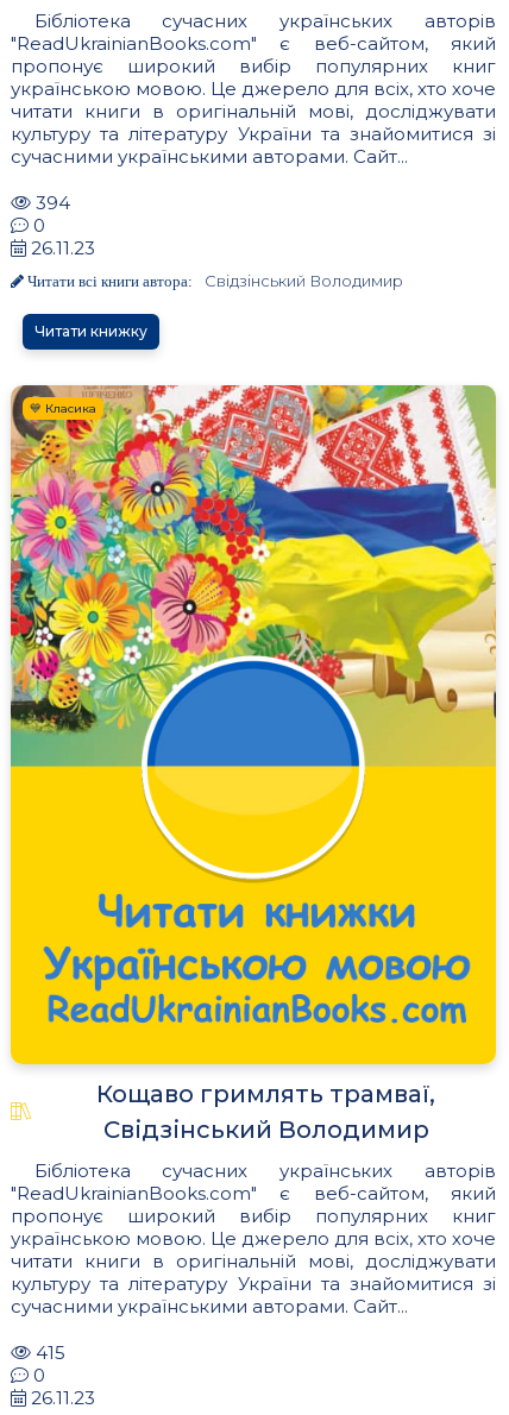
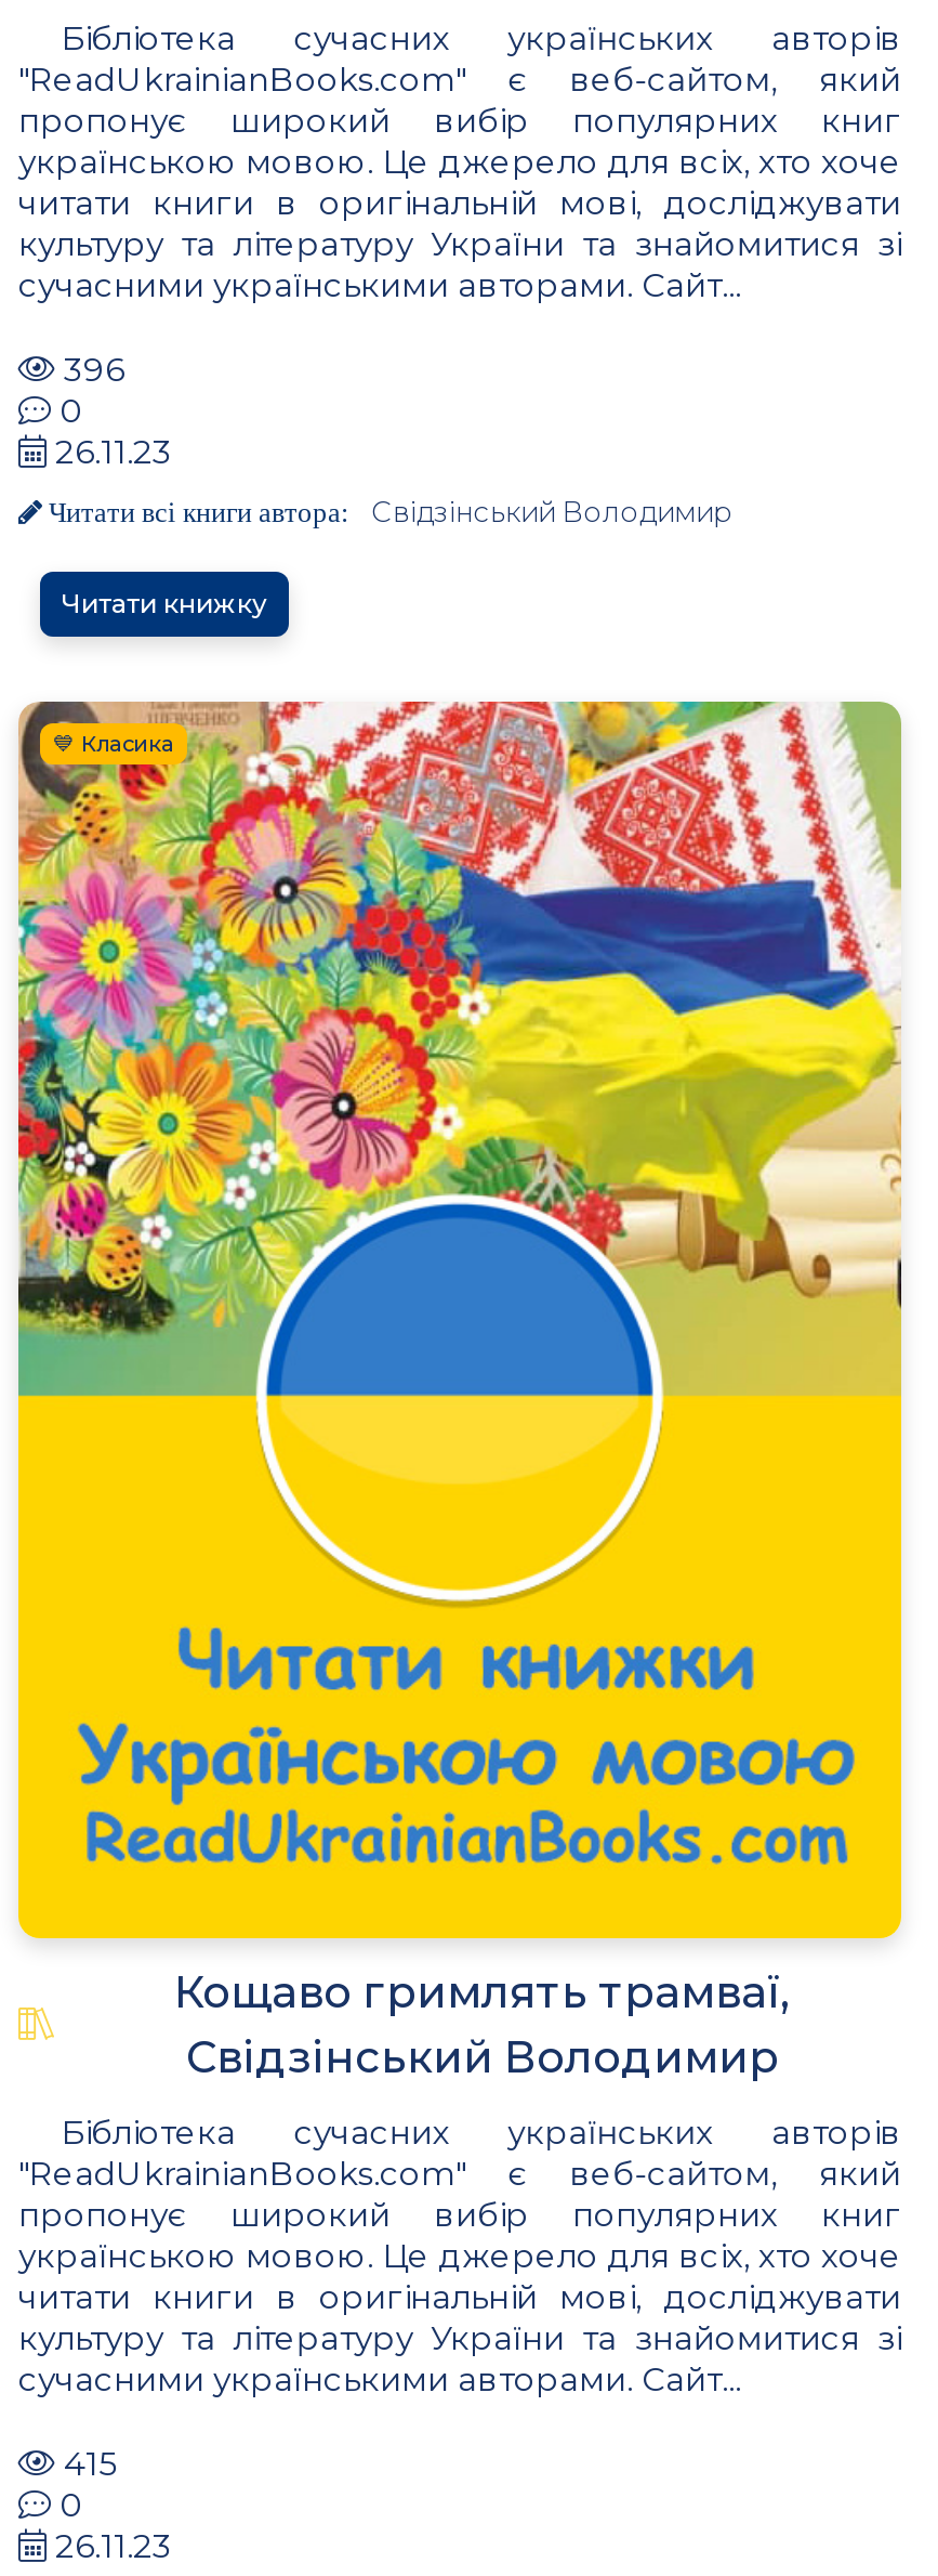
- 394
+ 396
